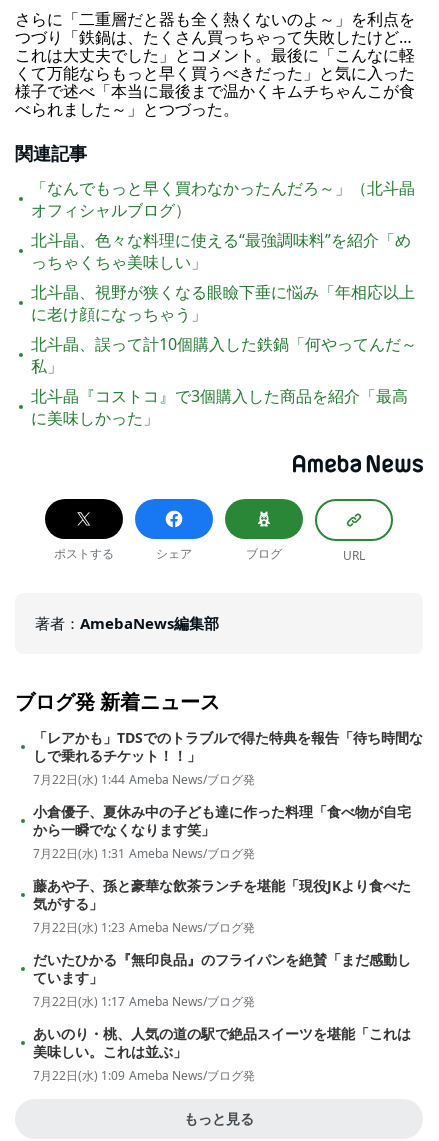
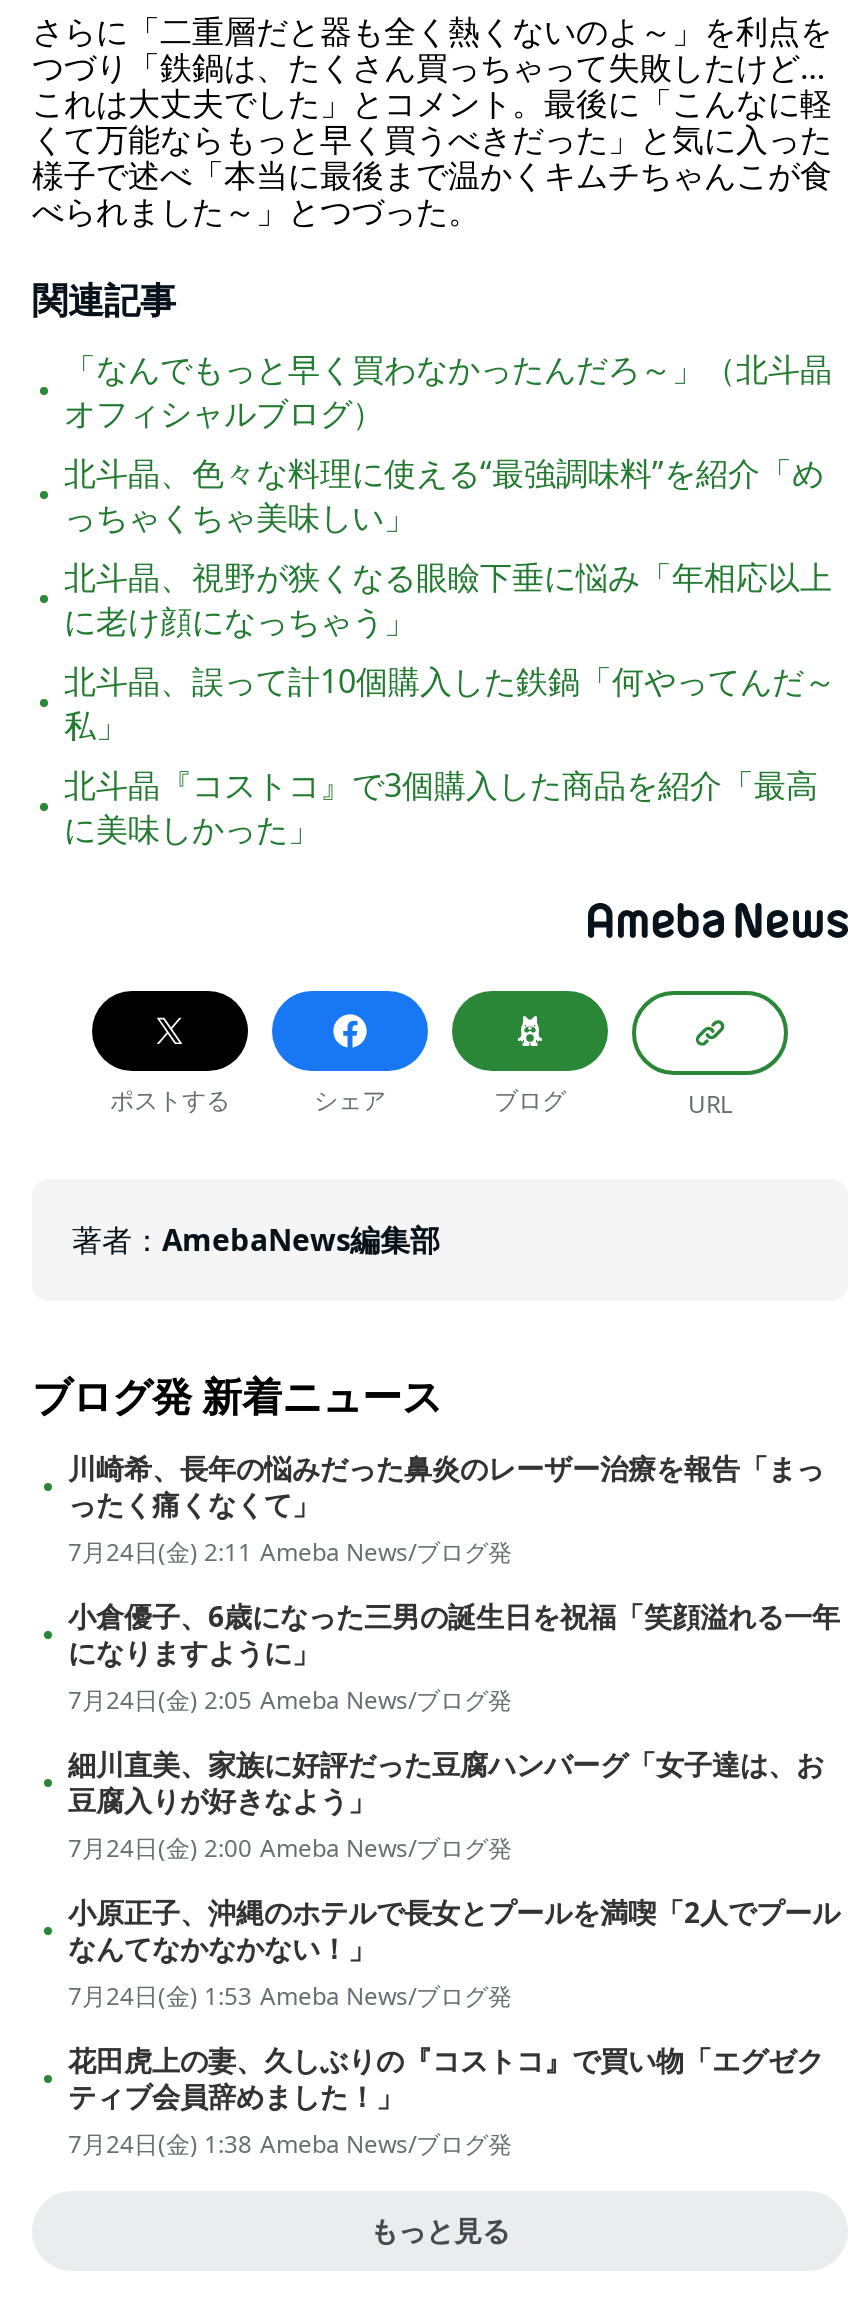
- 「レアかも」TDSでのトラブルで得た特典を報告「待ち時間な
- しで乗れるチケット！！」
- 7月22日(水) 1:44 Ameba News/ブログ発
+ 川崎希、長年の悩みだった鼻炎のレーザー治療を報告「まっ
+ ったく痛くなくて」
+ 7月24日(金) 2:11 Ameba News/ブログ発

- 小倉優子、夏休み中の子ども達に作った料理「食べ物が自宅
- から一瞬でなくなります笑」
- 7月22日(水) 1:31 Ameba News/ブログ発
+ 小倉優子、6歳になった三男の誕生日を祝福「笑顔溢れる一年
+ になりますように」
+ 7月24日(金) 2:05 Ameba News/ブログ発

- 藤あや子、孫と豪華な飲茶ランチを堪能「現役JKより食べた
- 気がする」
- 7月22日(水) 1:23 Ameba News/ブログ発
+ 細川直美、家族に好評だった豆腐ハンバーグ「女子達は、お
+ 豆腐入りが好きなよう」
+ 7月24日(金) 2:00 Ameba News/ブログ発

- だいたひかる『無印良品』のフライパンを絶賛「まだ感動し
- ています」
- 7月22日(水) 1:17 Ameba News/ブログ発
+ 小原正子、沖縄のホテルで長女とプールを満喫「2人でプール
+ なんてなかなかない！」
+ 7月24日(金) 1:53 Ameba News/ブログ発

- あいのり・桃、人気の道の駅で絶品スイーツを堪能「これは
- 美味しい。これは並ぶ」
- 7月22日(水) 1:09 Ameba News/ブログ発
+ 花田虎上の妻、久しぶりの『コストコ』で買い物「エグゼク
+ ティブ会員辞めました！」
+ 7月24日(金) 1:38 Ameba News/ブログ発
